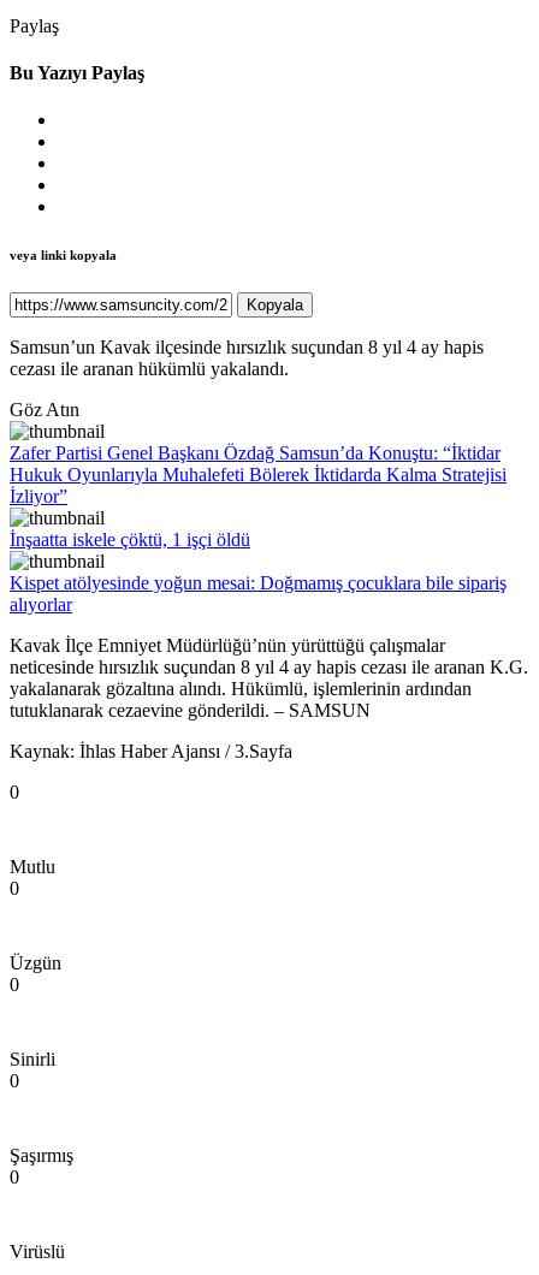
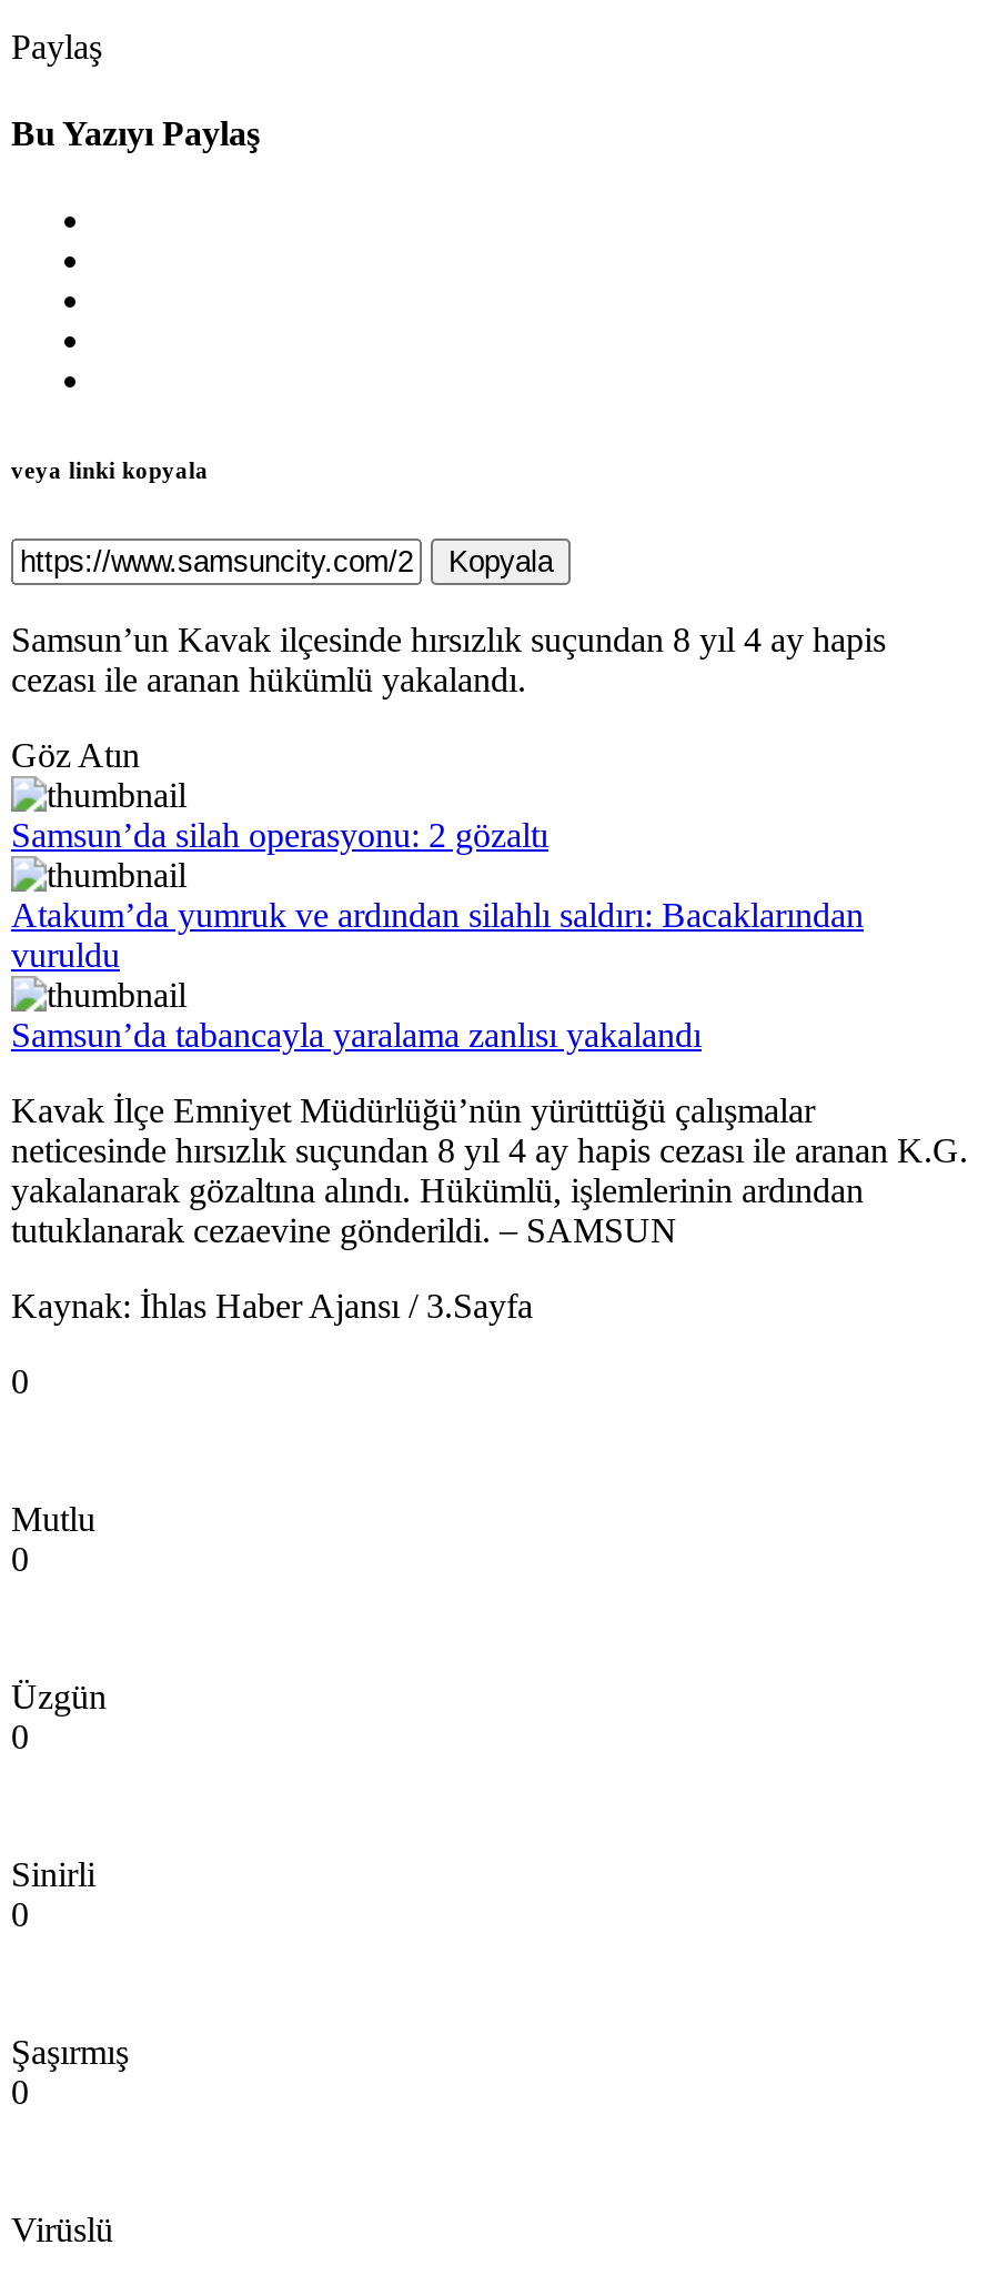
- Zafer Partisi Genel Başkanı Özdağ Samsun’da Konuştu: “İktidar
- Hukuk Oyunlarıyla Muhalefeti Bölerek İktidarda Kalma Stratejisi
- İzliyor”
+ Samsun’da silah operasyonu: 2 gözaltı

- İnşaatta iskele çöktü, 1 işçi öldü
+ Atakum’da yumruk ve ardından silahlı saldırı: Bacaklarından
+ vuruldu

- Kispet atölyesinde yoğun mesai: Doğmamış çocuklara bile sipariş
- alıyorlar
+ Samsun’da tabancayla yaralama zanlısı yakalandı
